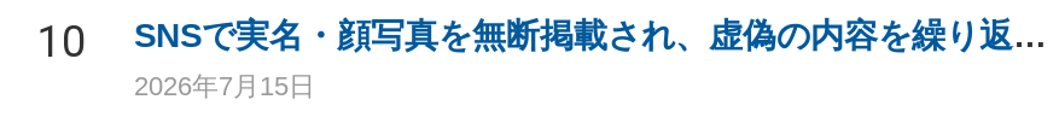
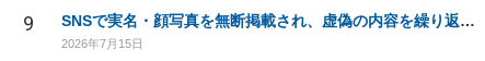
- 10
+ 9
